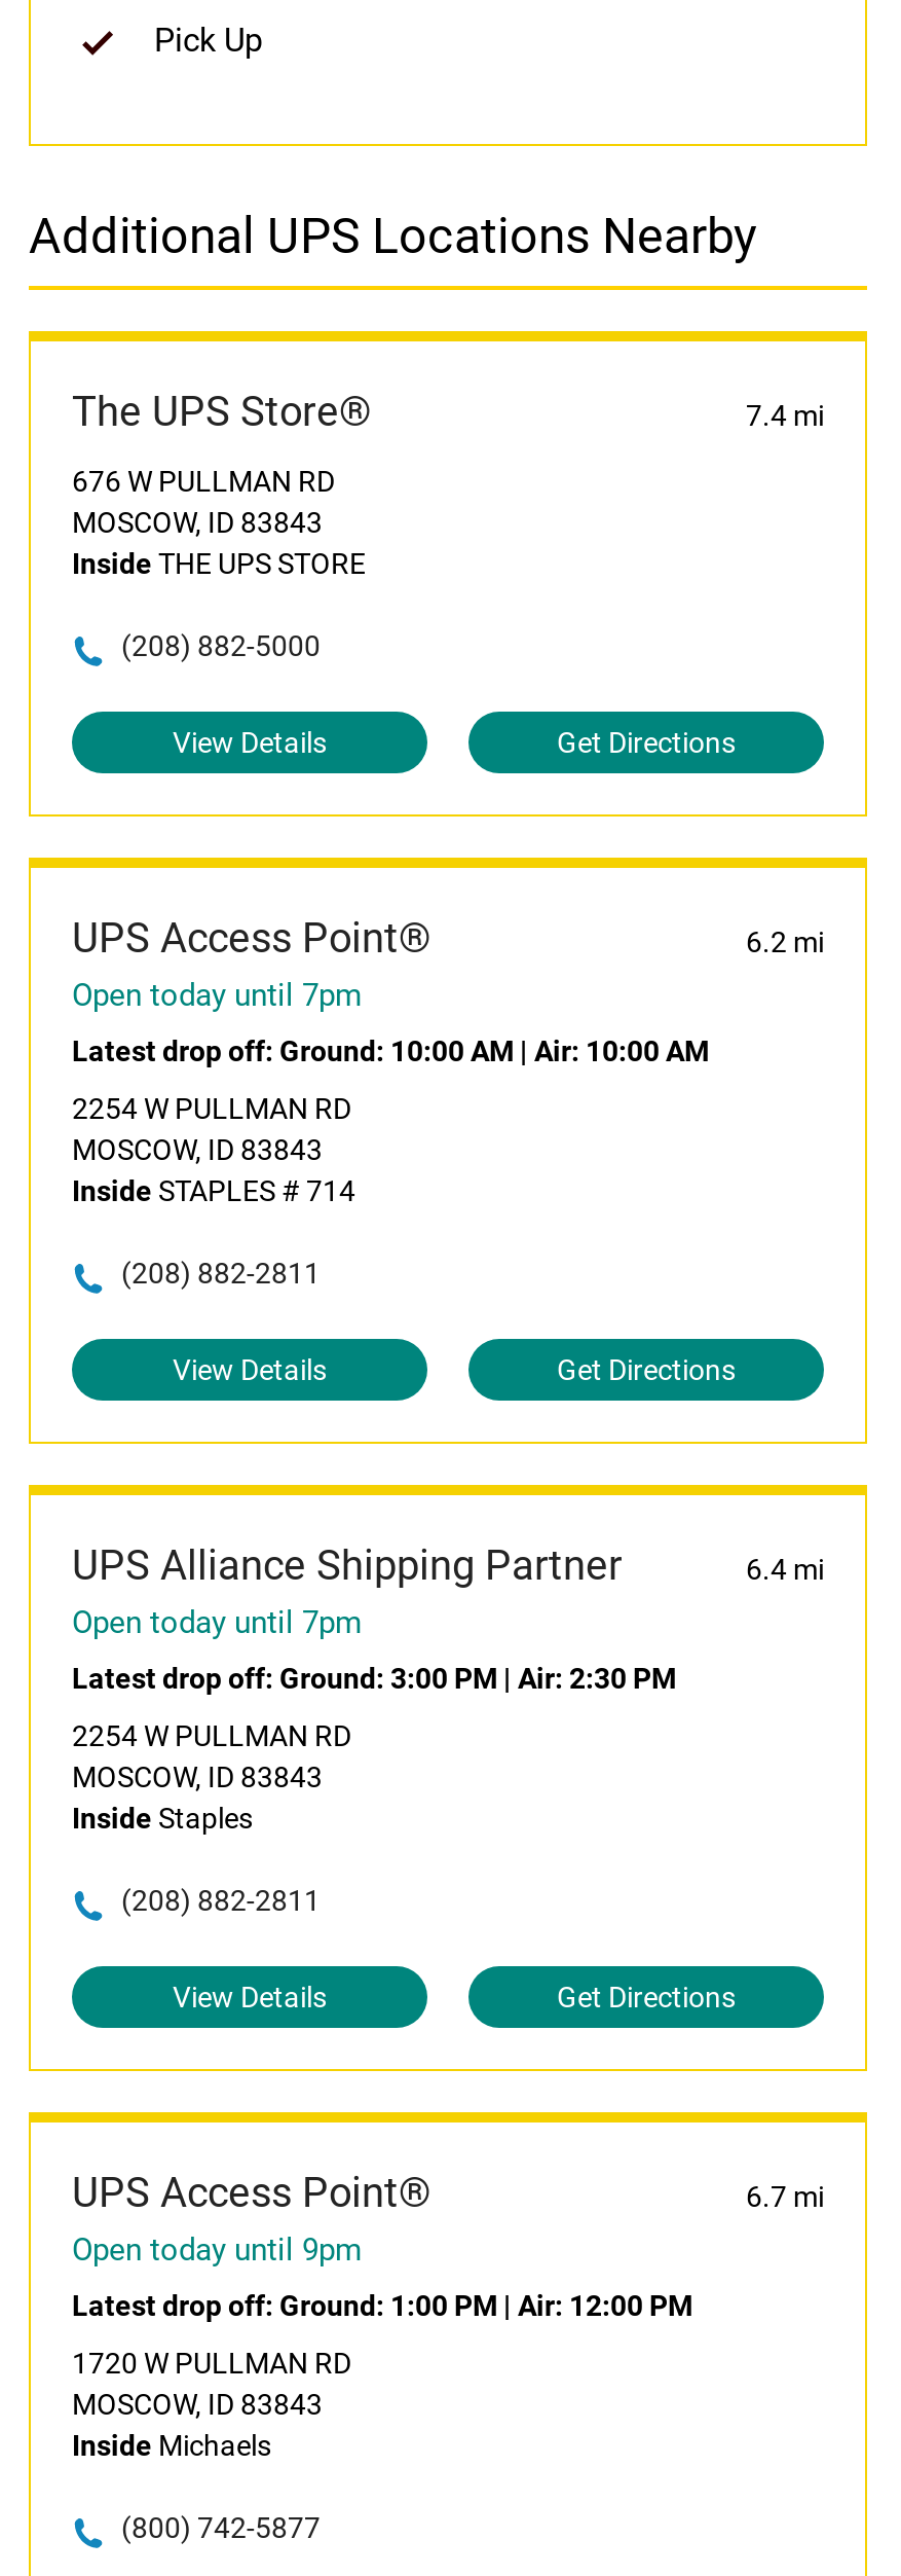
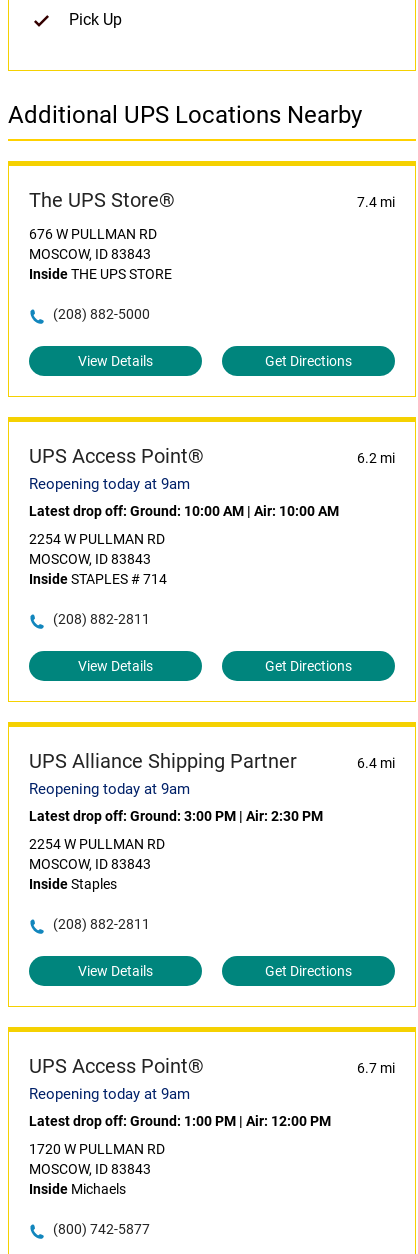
- Open today until 7pm
+ Reopening today at 9am

- Open today until 7pm
+ Reopening today at 9am

- Open today until 9pm
+ Reopening today at 9am
